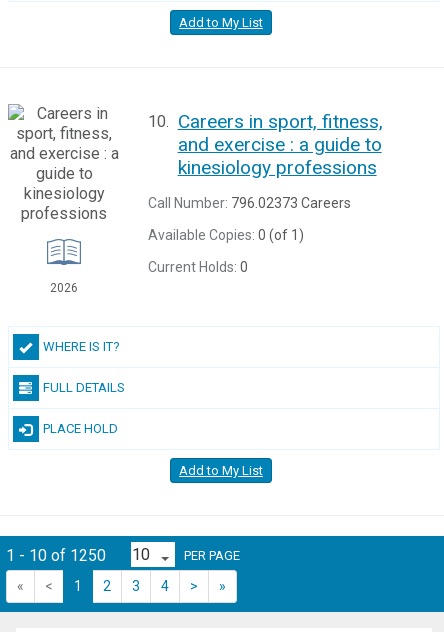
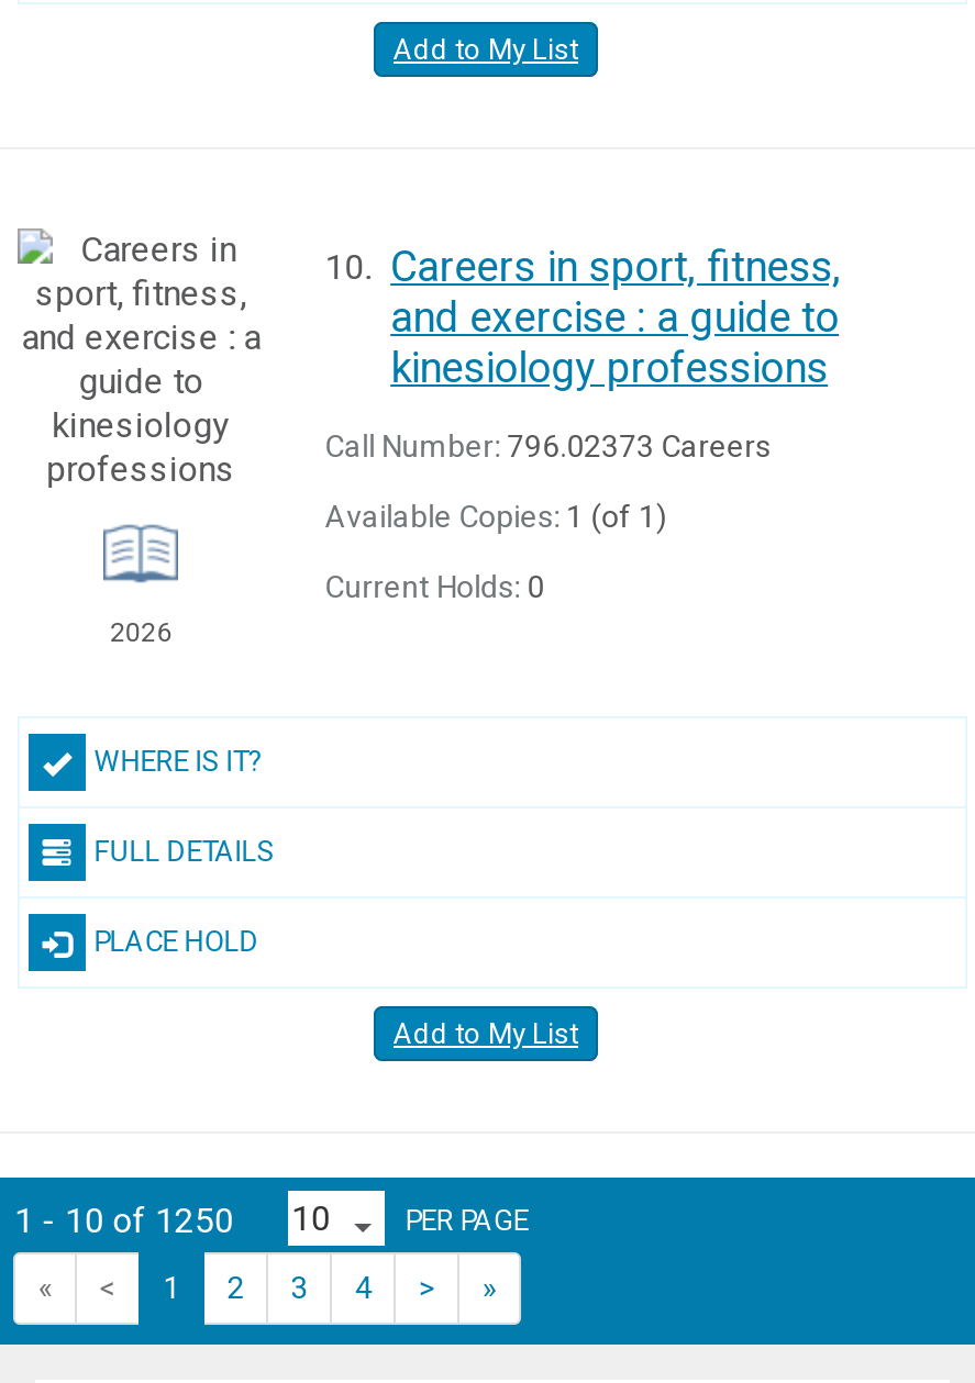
- Available Copies: 0 (of 1)
+ Available Copies: 1 (of 1)
